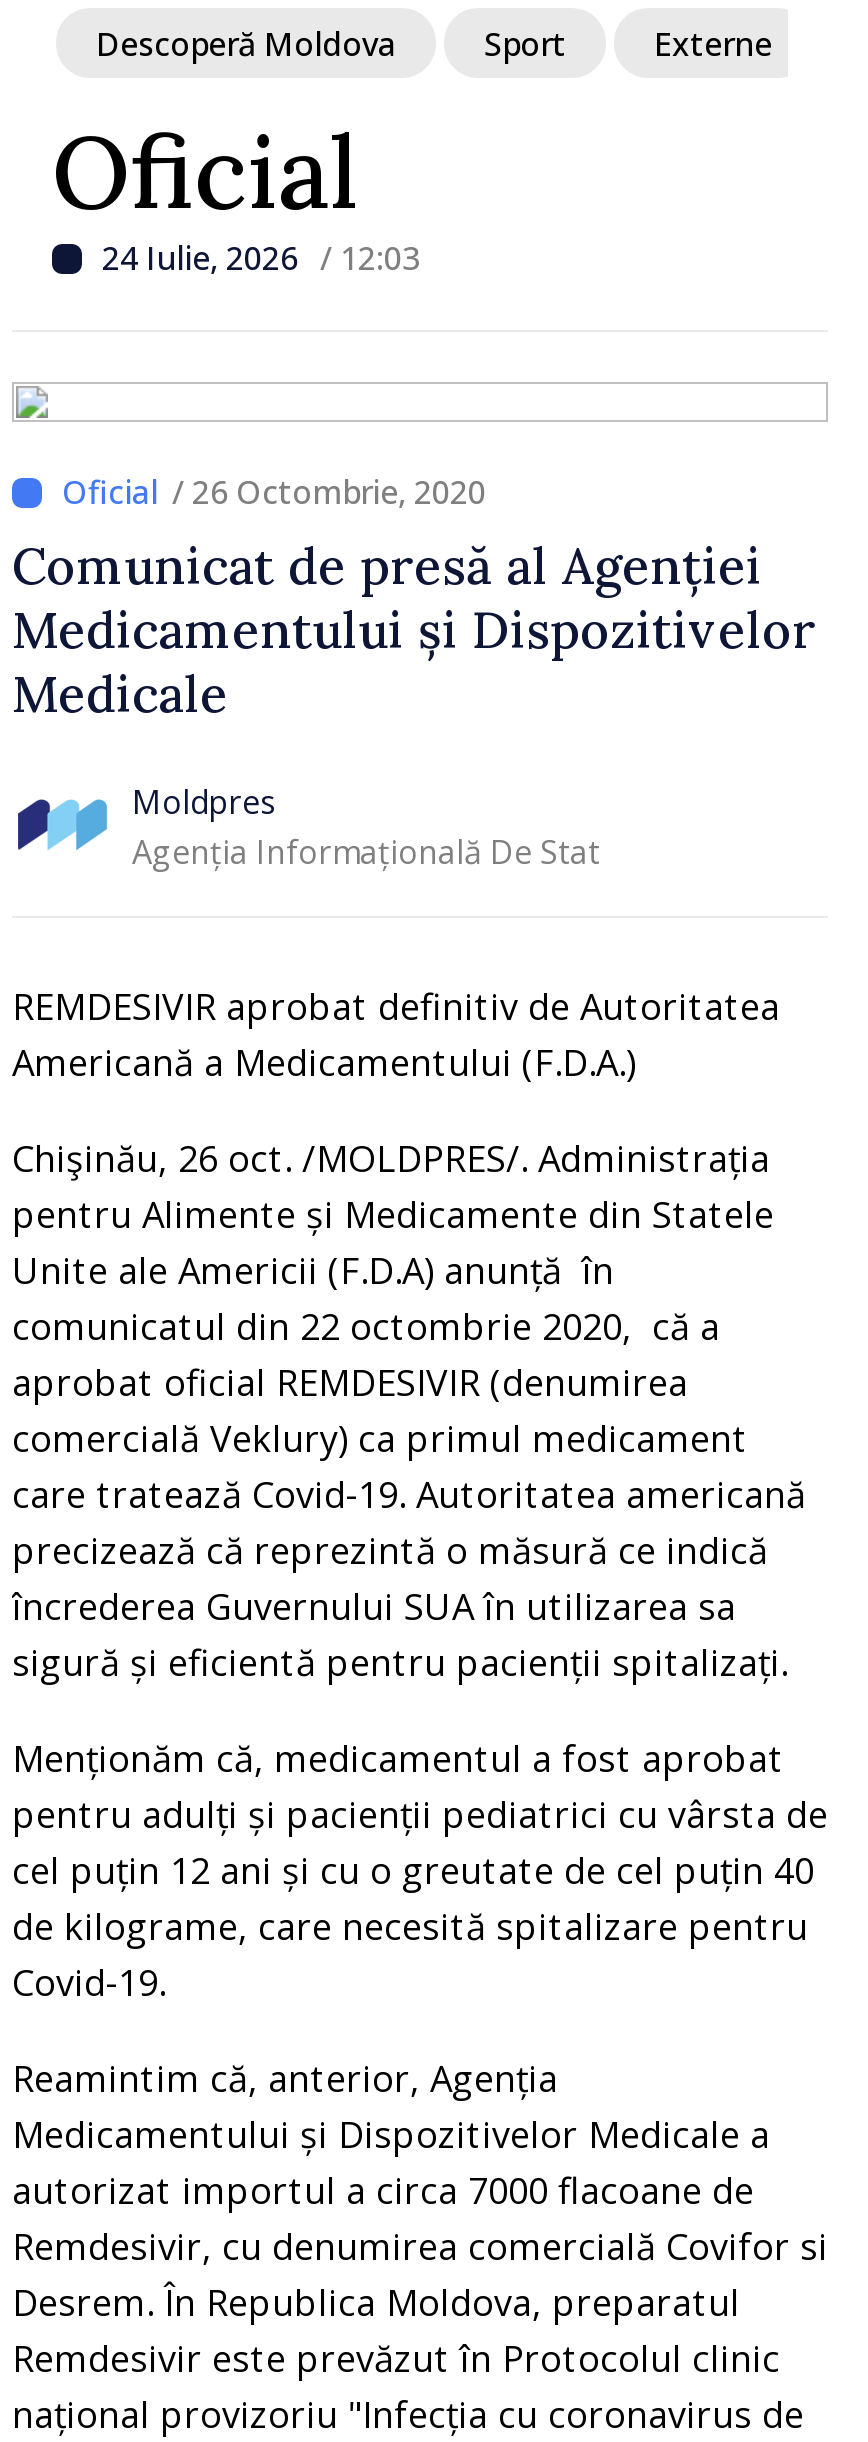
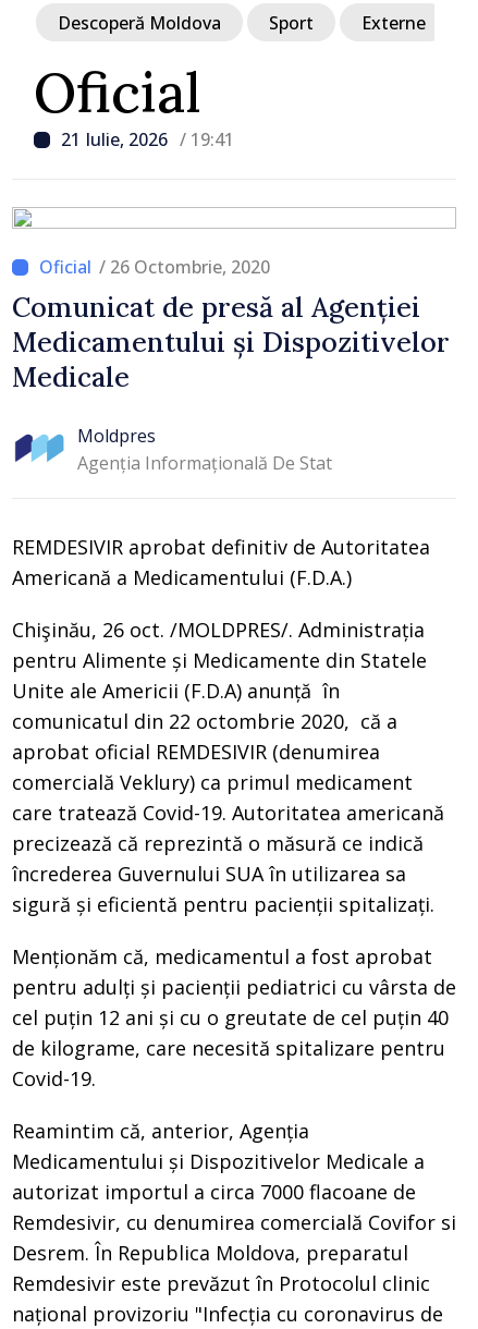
- 24 Iulie, 2026 / 12:03
+ 21 Iulie, 2026 / 19:41
